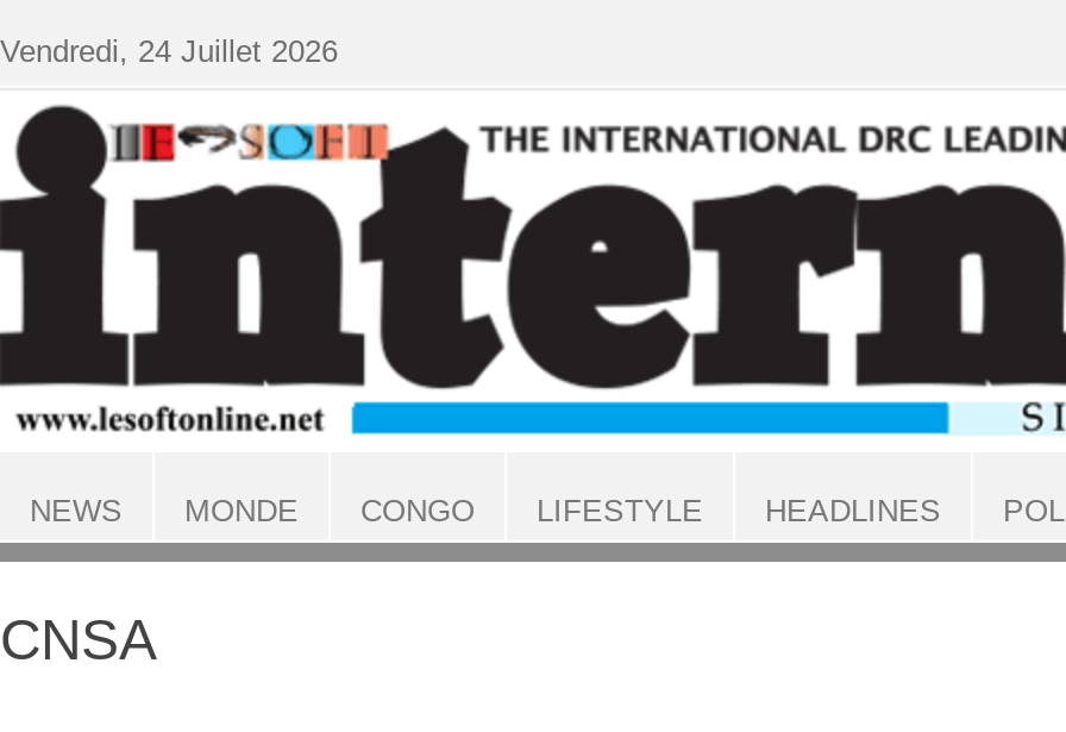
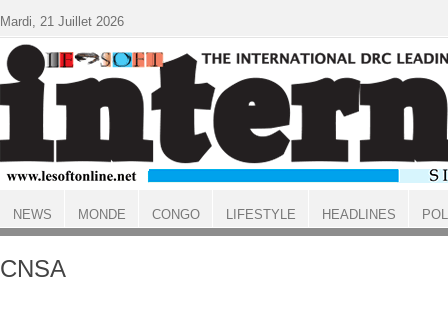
- Vendredi, 24 Juillet 2026
+ Mardi, 21 Juillet 2026
